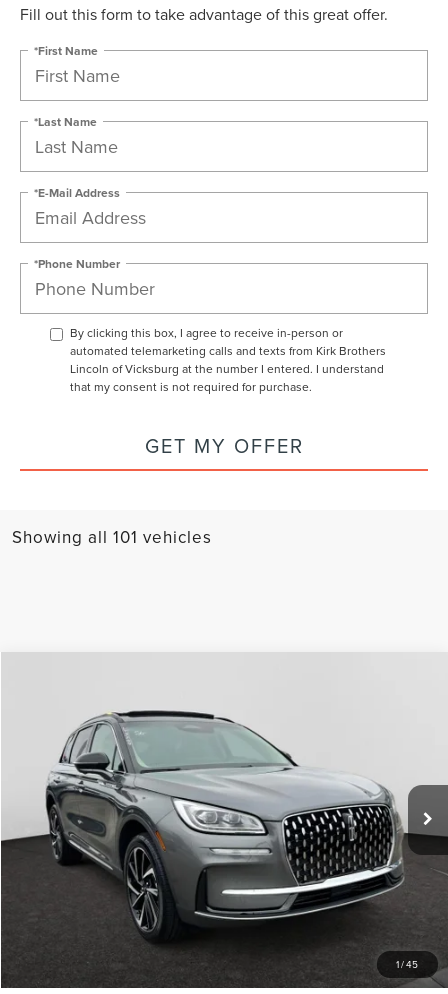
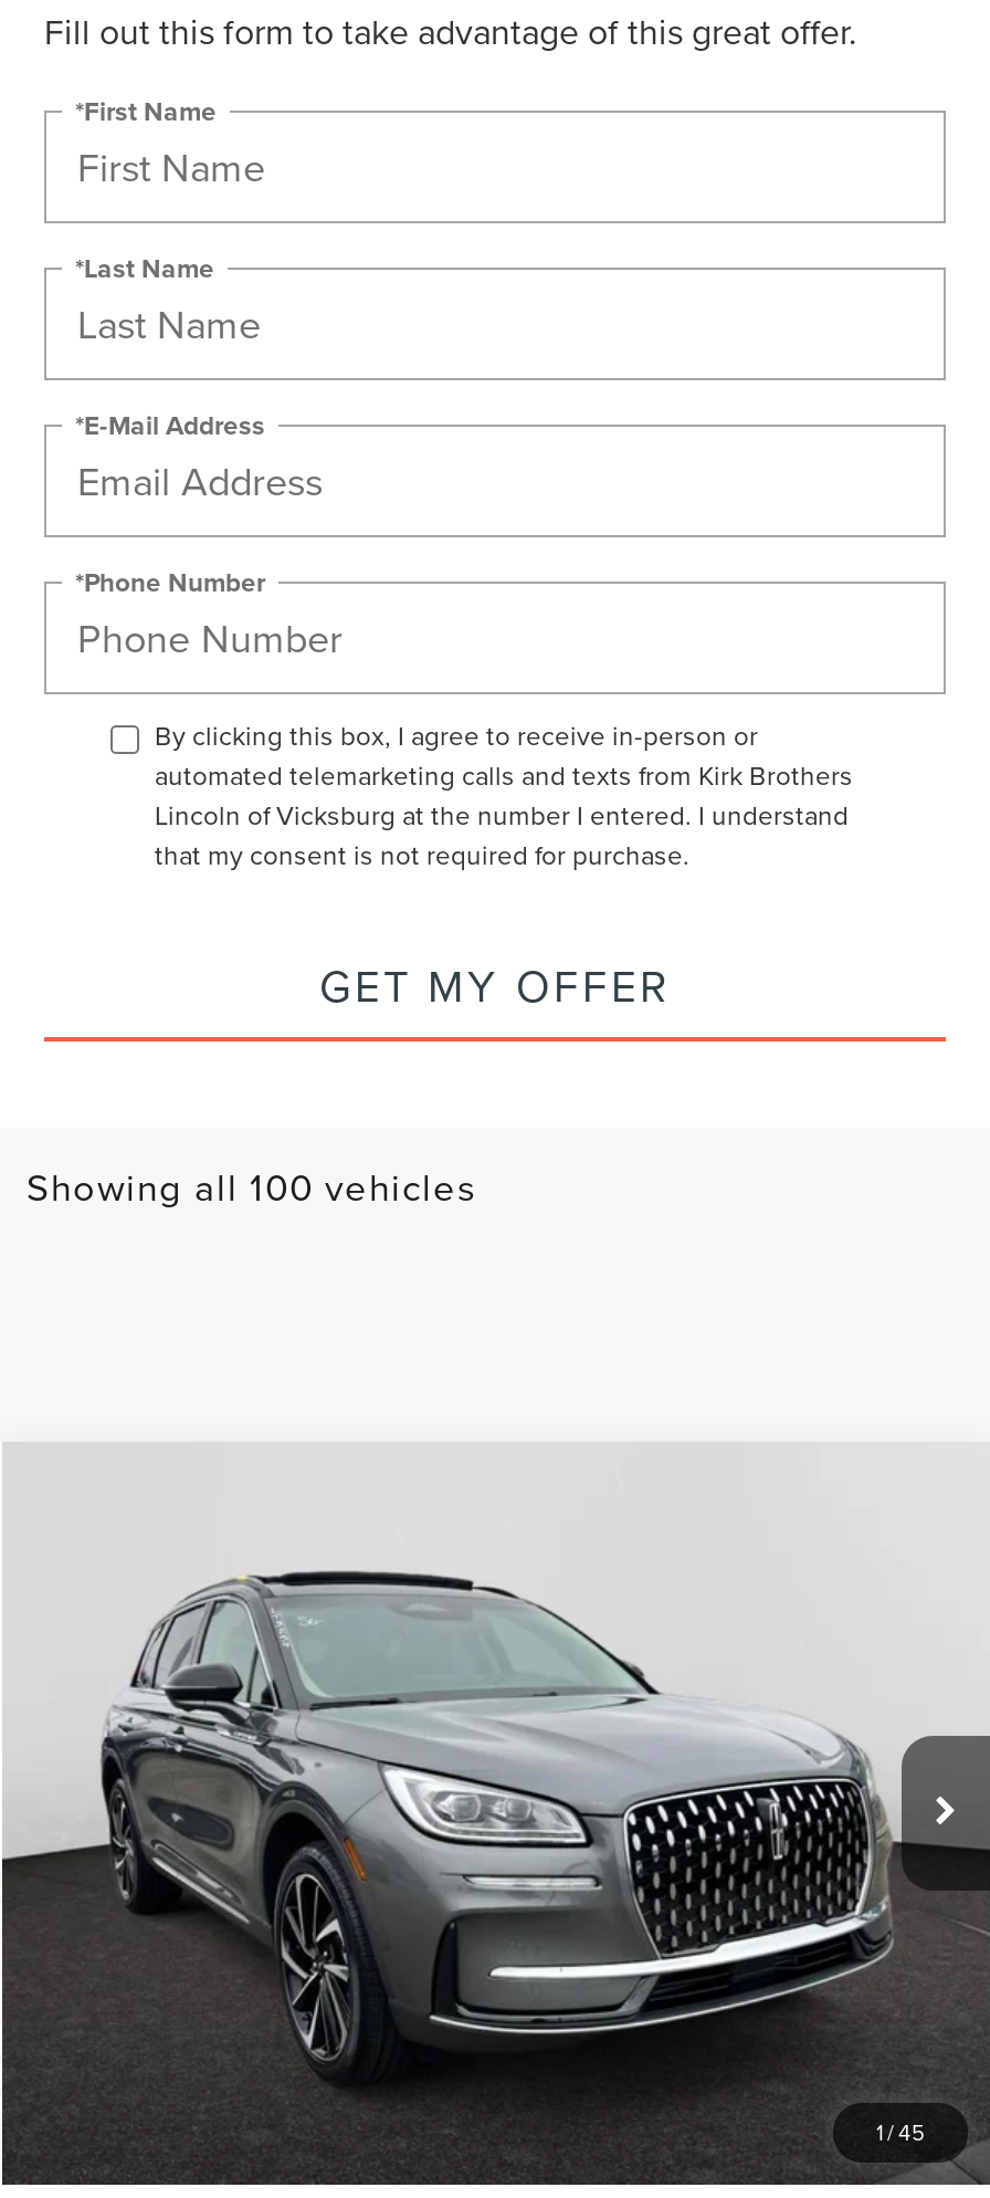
- Showing all 101 vehicles
+ Showing all 100 vehicles
